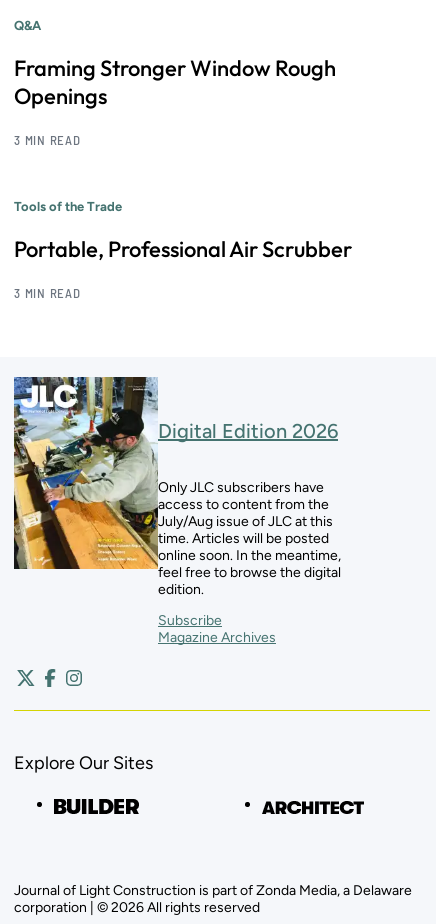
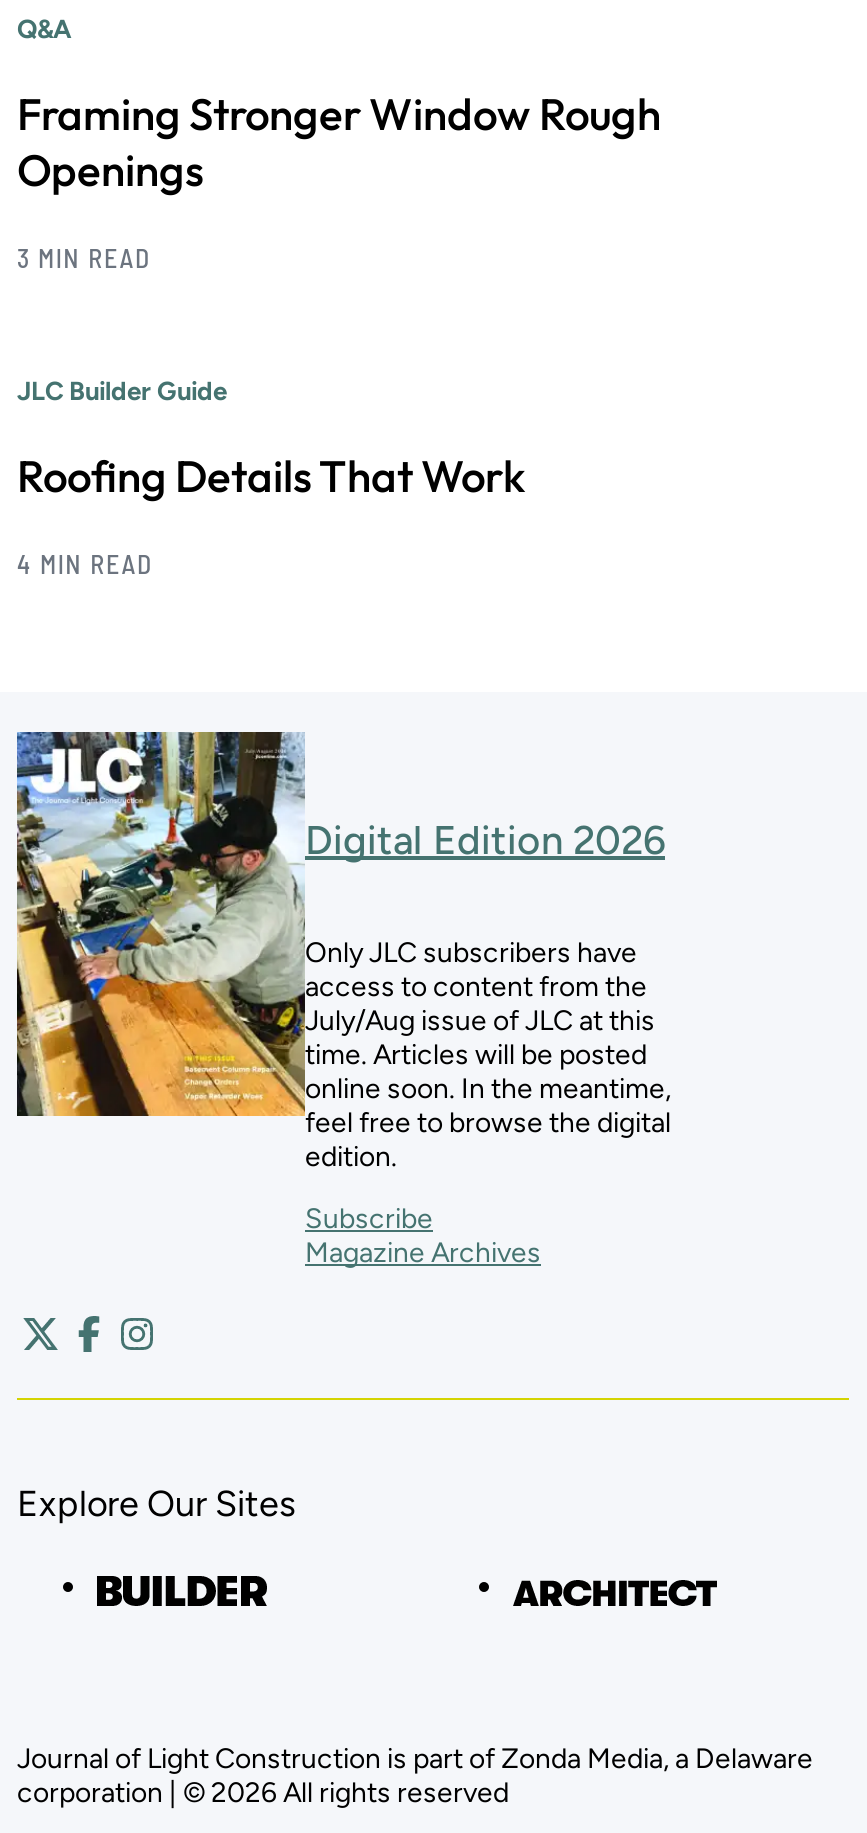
- Tools of the Trade
+ JLC Builder Guide

- Portable, Professional Air Scrubber
+ Roofing Details That Work

- 3 MIN READ
+ 4 MIN READ
